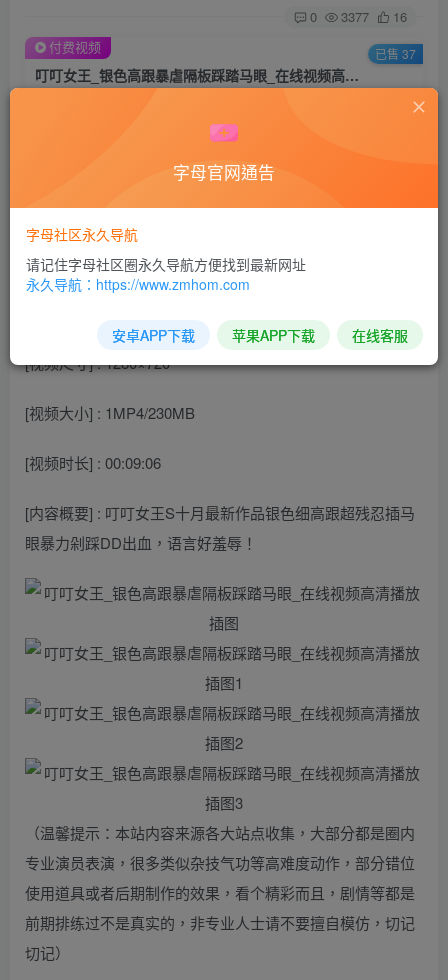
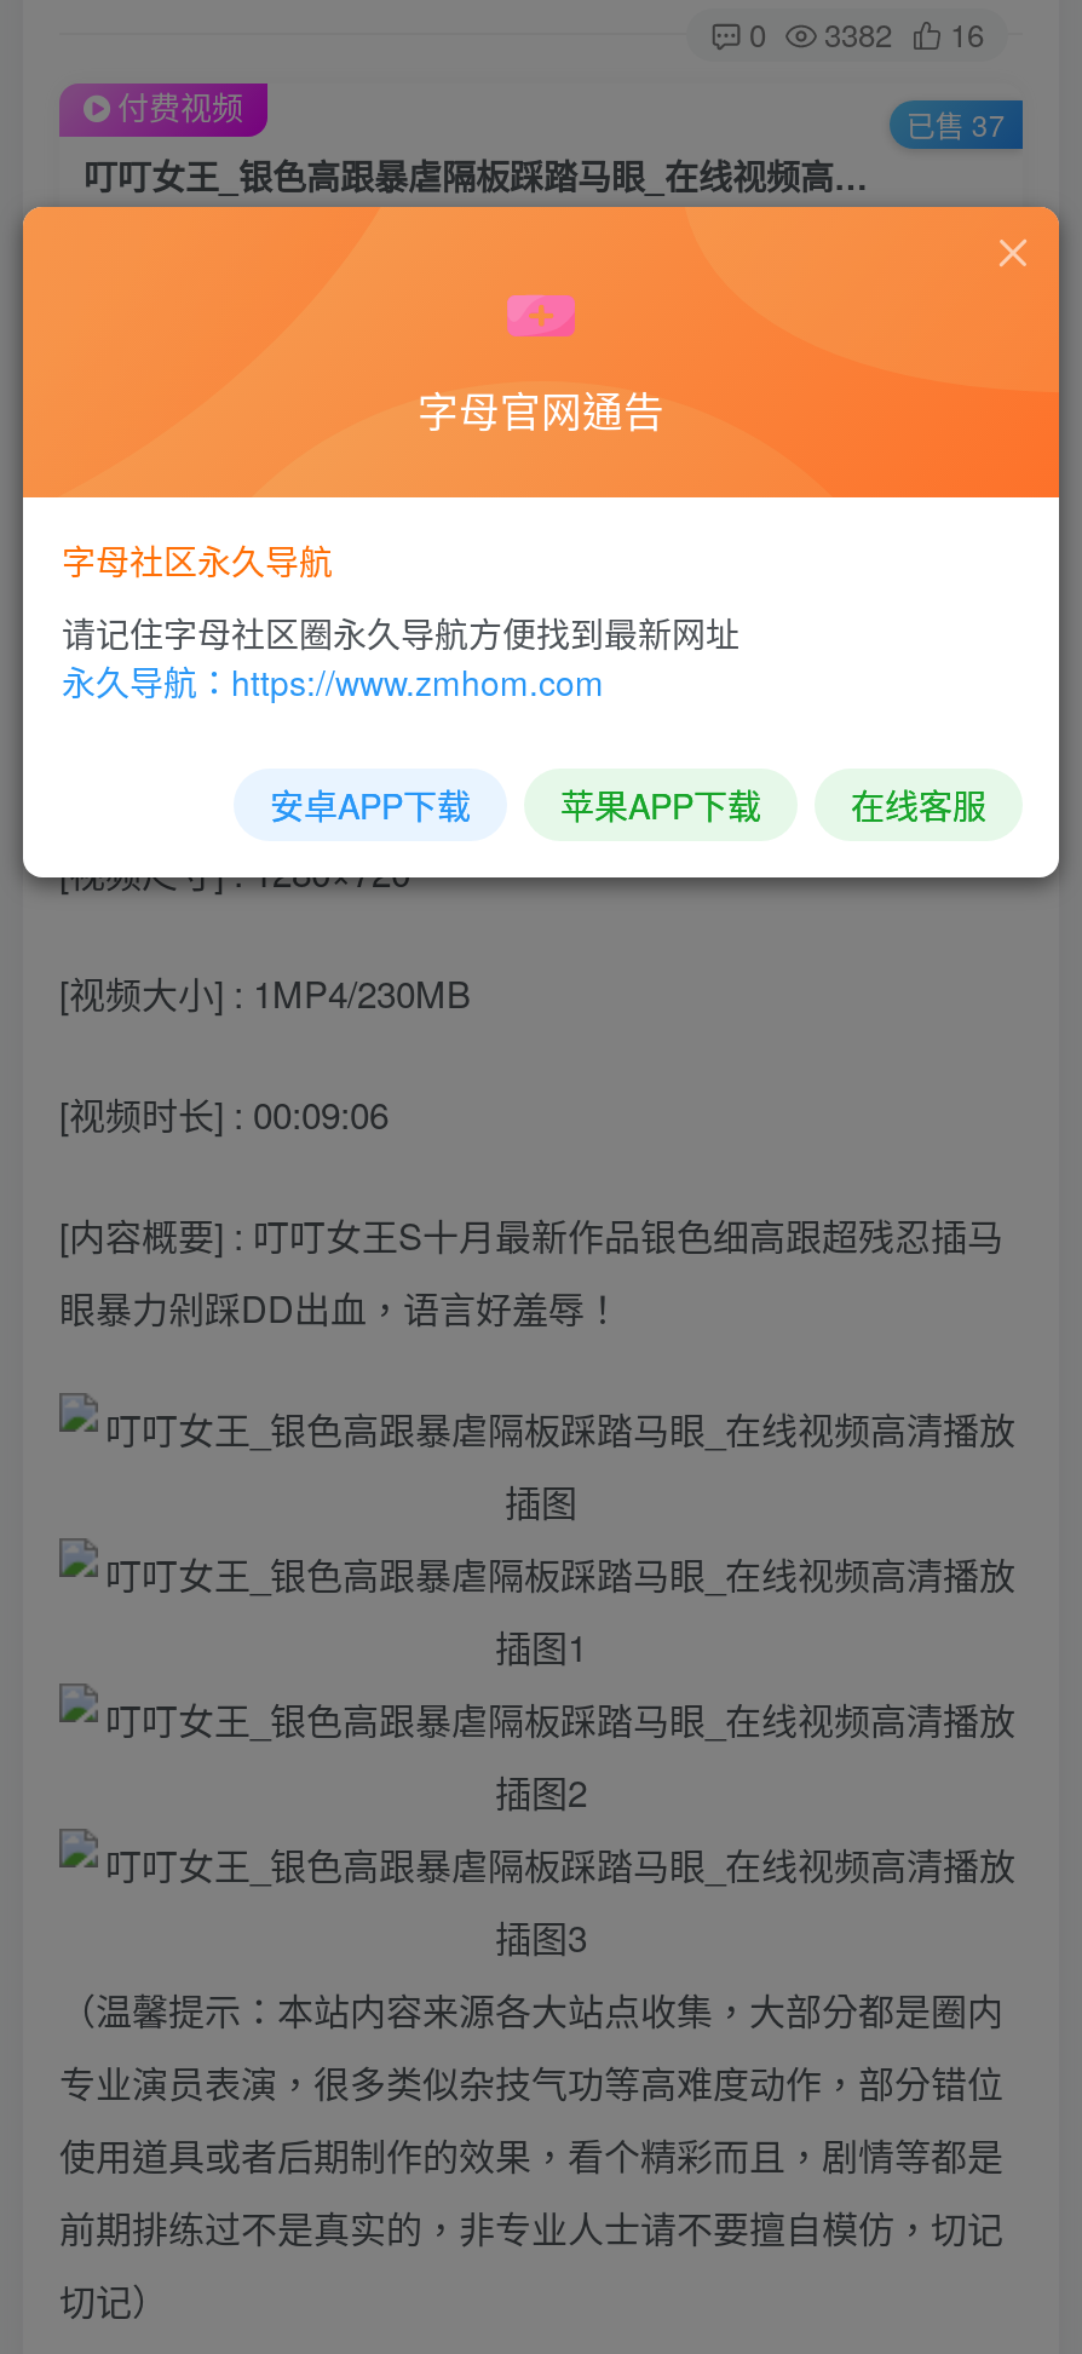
- 0 3377 16
+ 0 3382 16
